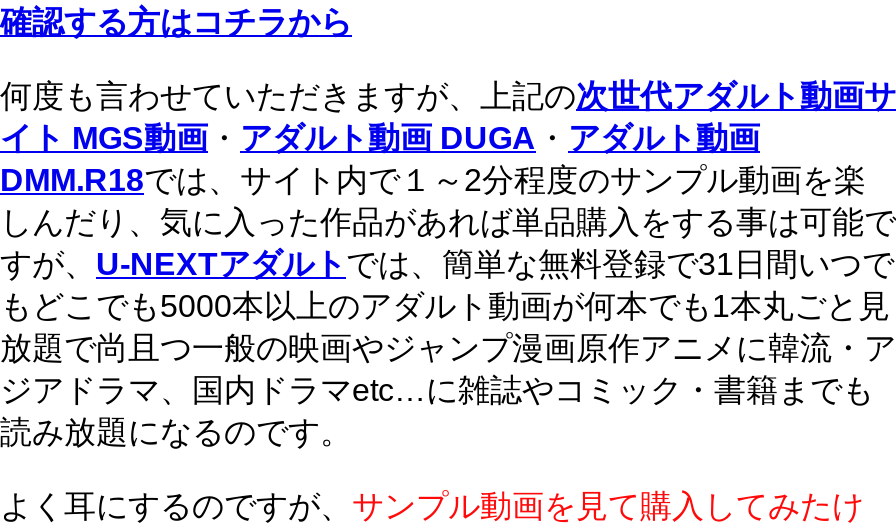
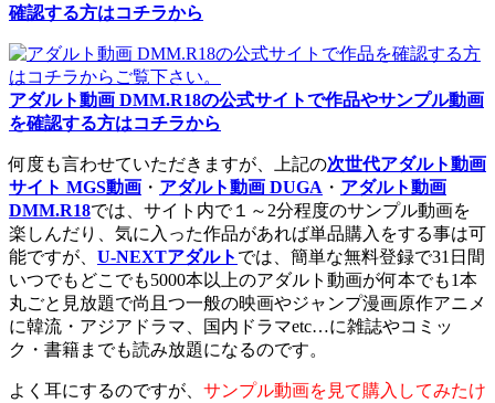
- 何度も言わせていただきますが、上記の次世代アダルト動画サ
- イト MGS動画・アダルト動画 DUGA・アダルト動画
- DMM.R18では、サイト内で１～2分程度のサンプル動画を楽
- しんだり、気に入った作品があれば単品購入をする事は可能で
- すが、U-NEXTアダルトでは、簡単な無料登録で31日間いつで
- もどこでも5000本以上のアダルト動画が何本でも1本丸ごと見
- 放題で尚且つ一般の映画やジャンプ漫画原作アニメに韓流・ア
- ジアドラマ、国内ドラマetc…に雑誌やコミック・書籍までも
- 読み放題になるのです。
+ アダルト動画 DMM.R18の公式サイトで作品やサンプル動画
+ を確認する方はコチラから
+ 何度も言わせていただきますが、上記の次世代アダルト動画
+ サイト MGS動画・アダルト動画 DUGA・アダルト動画
+ DMM.R18では、サイト内で１～2分程度のサンプル動画を
+ 楽しんだり、気に入った作品があれば単品購入をする事は可
+ 能ですが、U-NEXTアダルトでは、簡単な無料登録で31日間
+ いつでもどこでも5000本以上のアダルト動画が何本でも1本
+ 丸ごと見放題で尚且つ一般の映画やジャンプ漫画原作アニメ
+ に韓流・アジアドラマ、国内ドラマetc…に雑誌やコミッ
+ ク・書籍までも読み放題になるのです。
